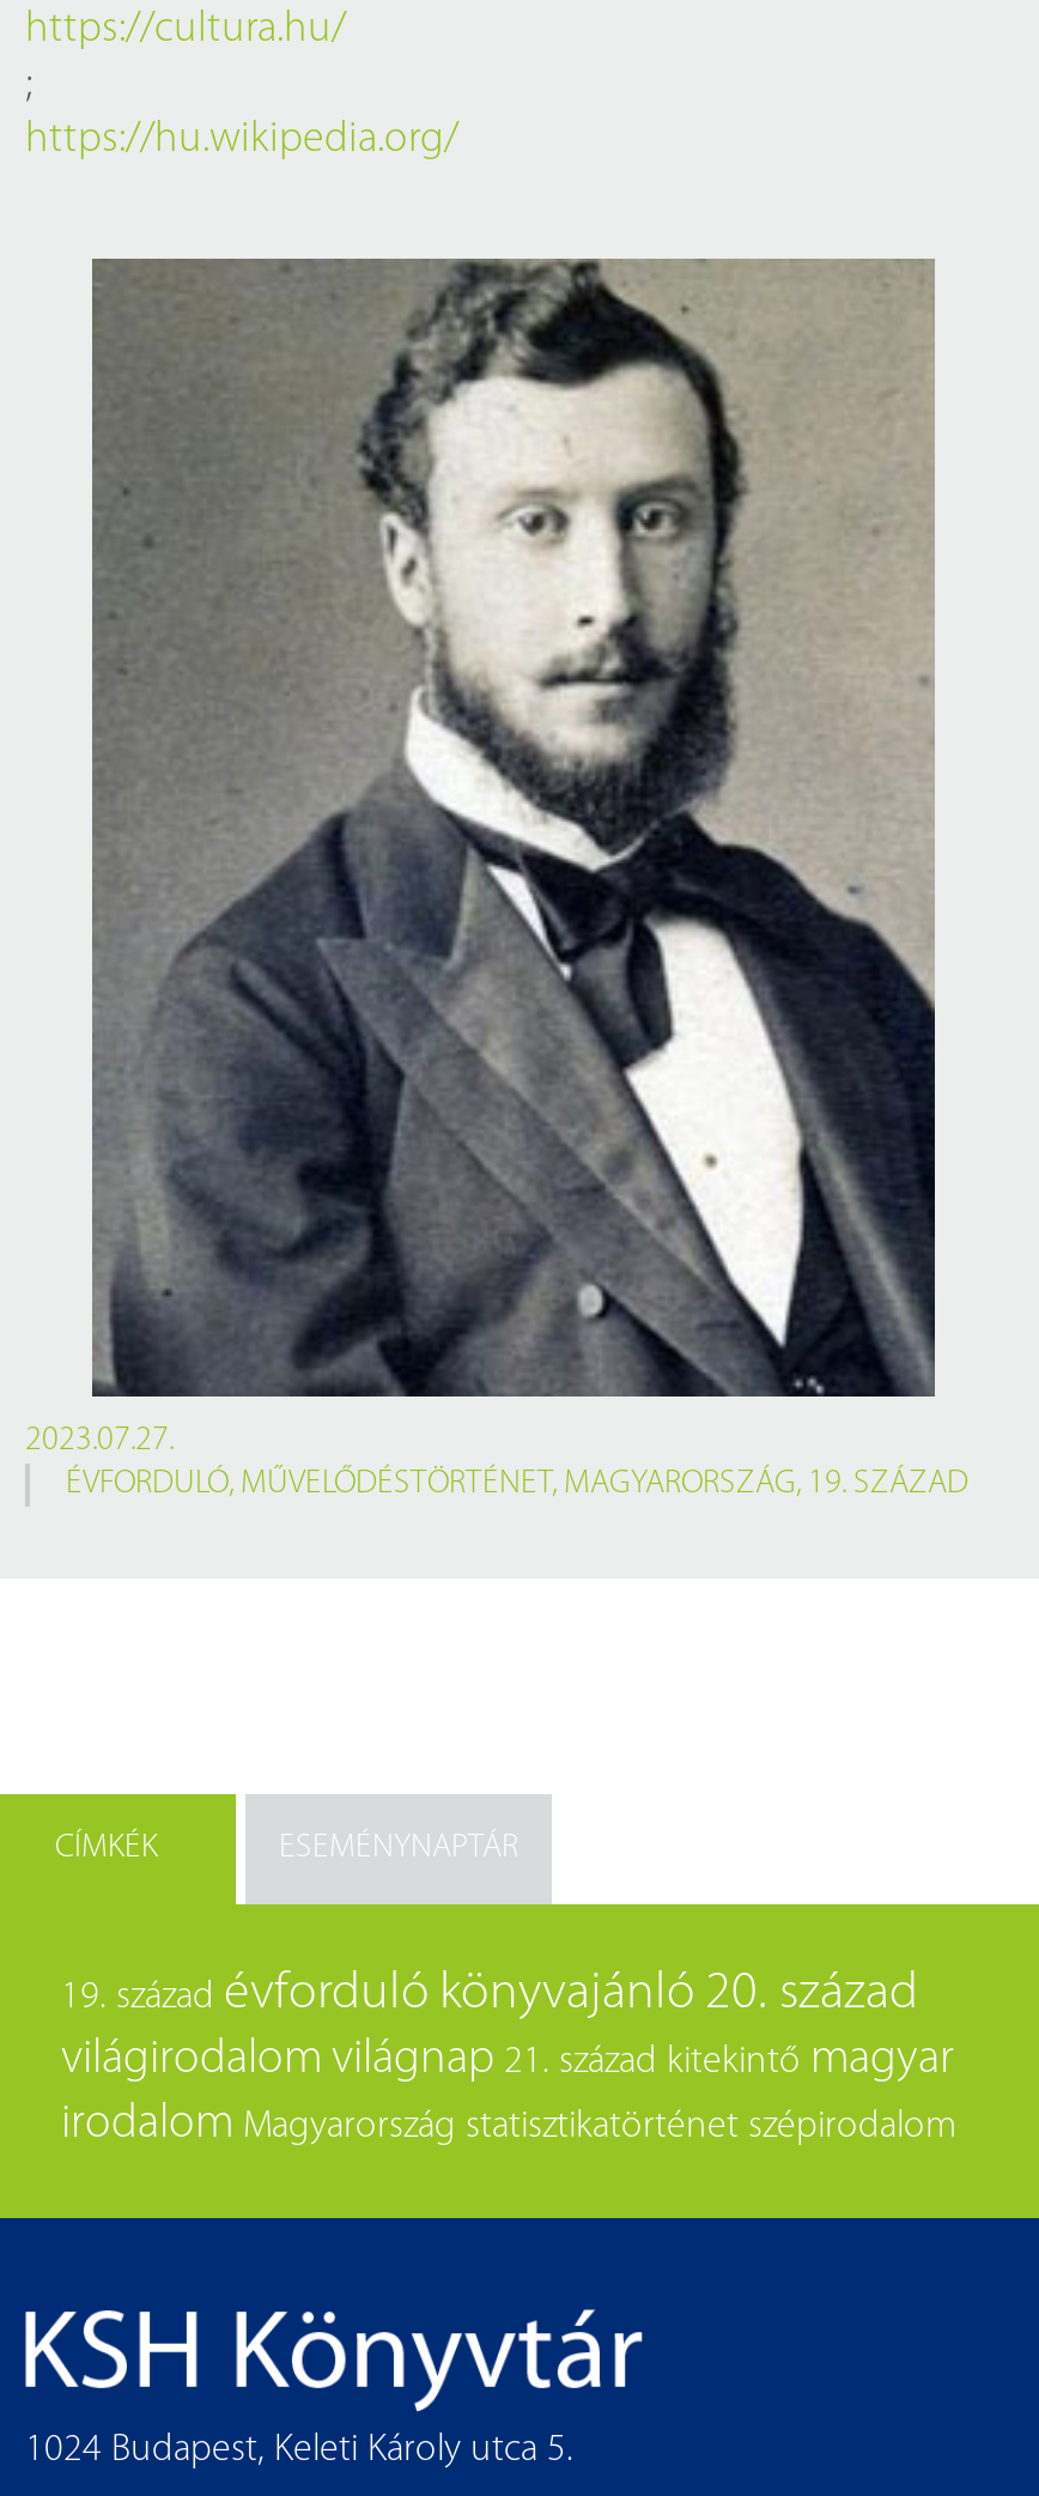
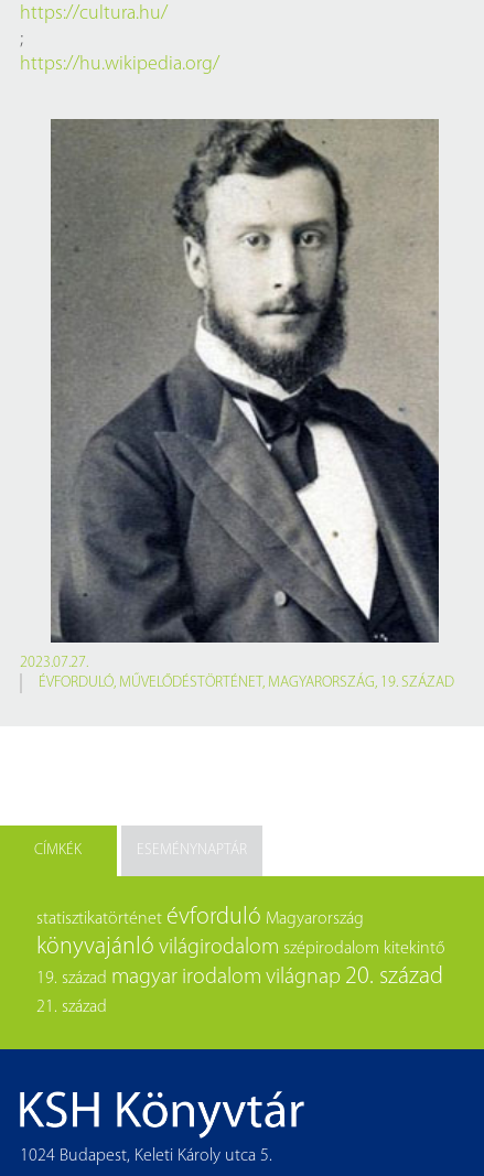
- 19. század évforduló könyvajánló 20. század
- világirodalom világnap 21. század kitekintő magyar
- irodalom Magyarország statisztikatörténet szépirodalom
+ statisztikatörténet évforduló Magyarország
+ könyvajánló világirodalom szépirodalom kitekintő
+ 19. század magyar irodalom világnap 20. század
+ 21. század
